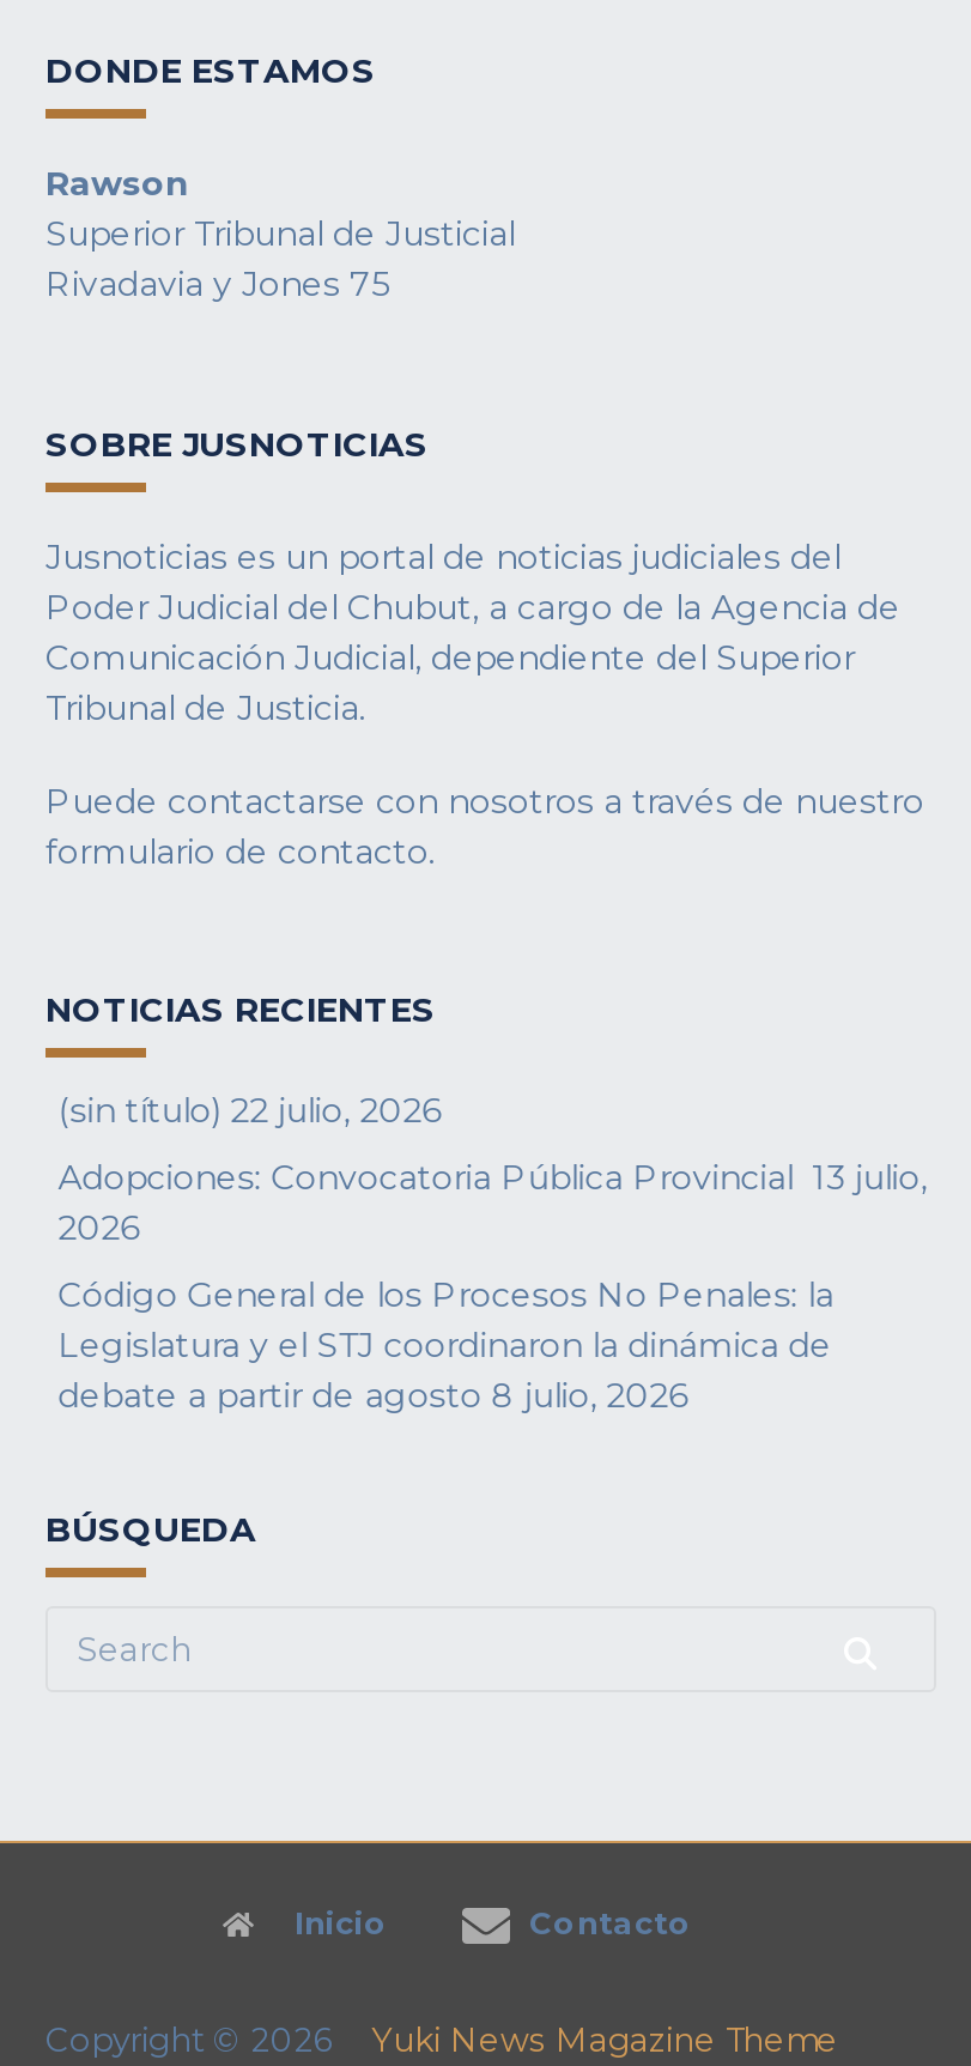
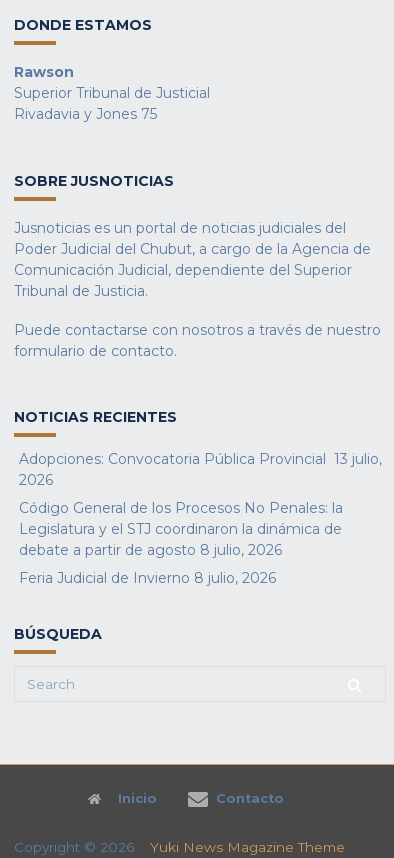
- (sin título) 22 julio, 2026

moved up: Adopciones: Convocatoria Pública Provincial 13 julio, | 2026 | Código General de los Procesos No Penales: la | Legislatura y el STJ coordinaron la dinámica de | debate a partir de agosto 8 julio, 2026

+ Feria Judicial de Invierno 8 julio, 2026
